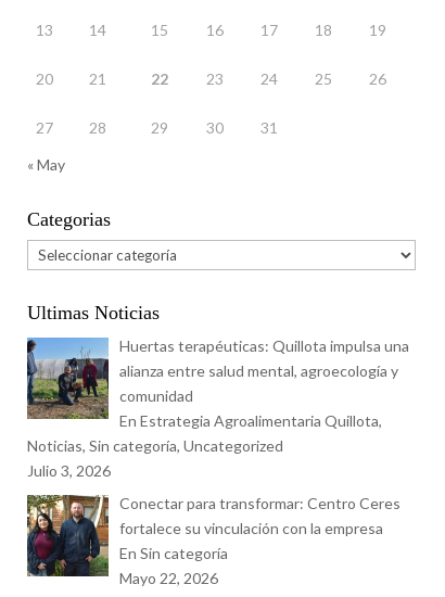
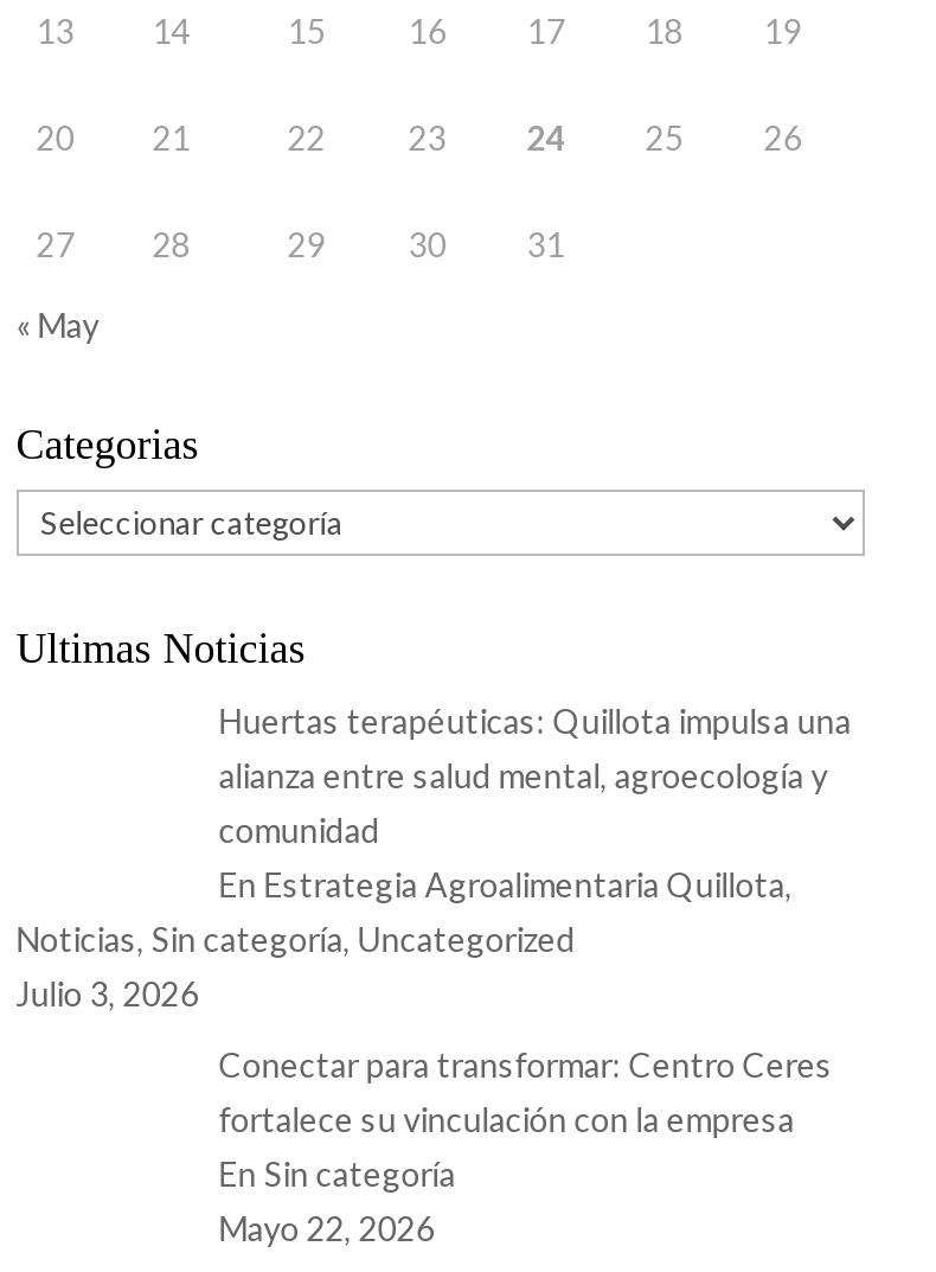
- [image]

- [image]
